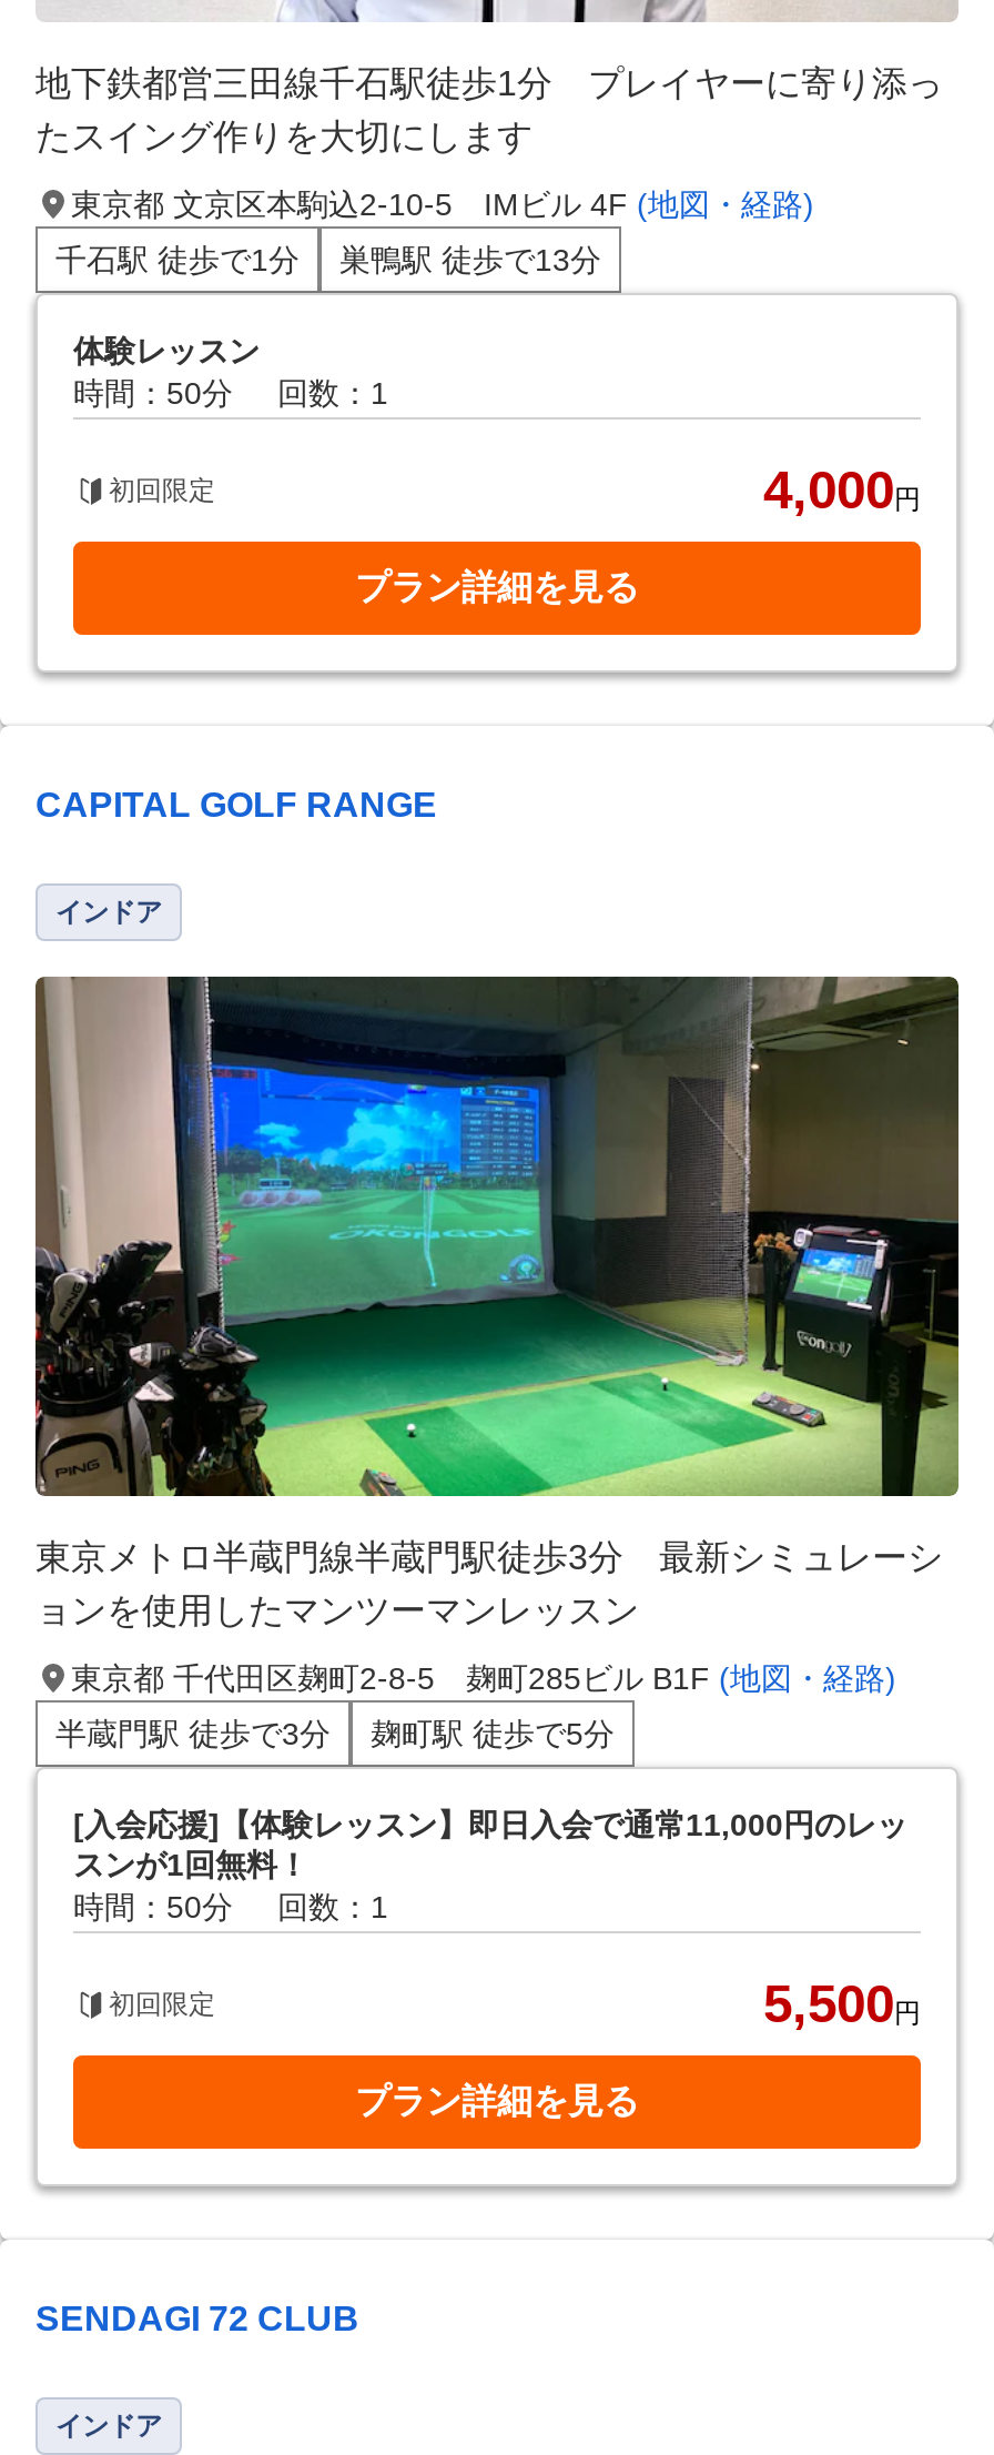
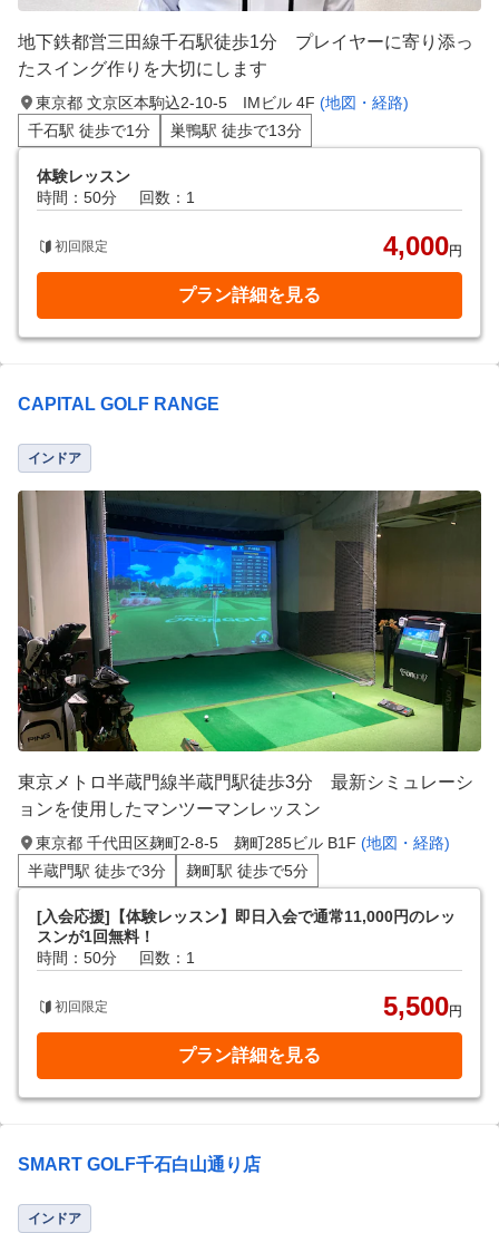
- SENDAGI 72 CLUB
+ SMART GOLF千石白山通り店
